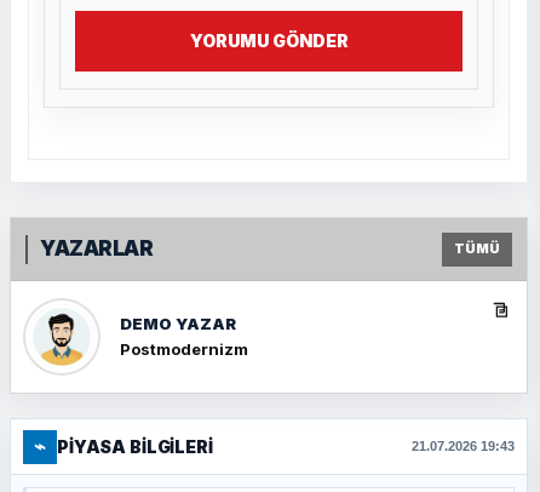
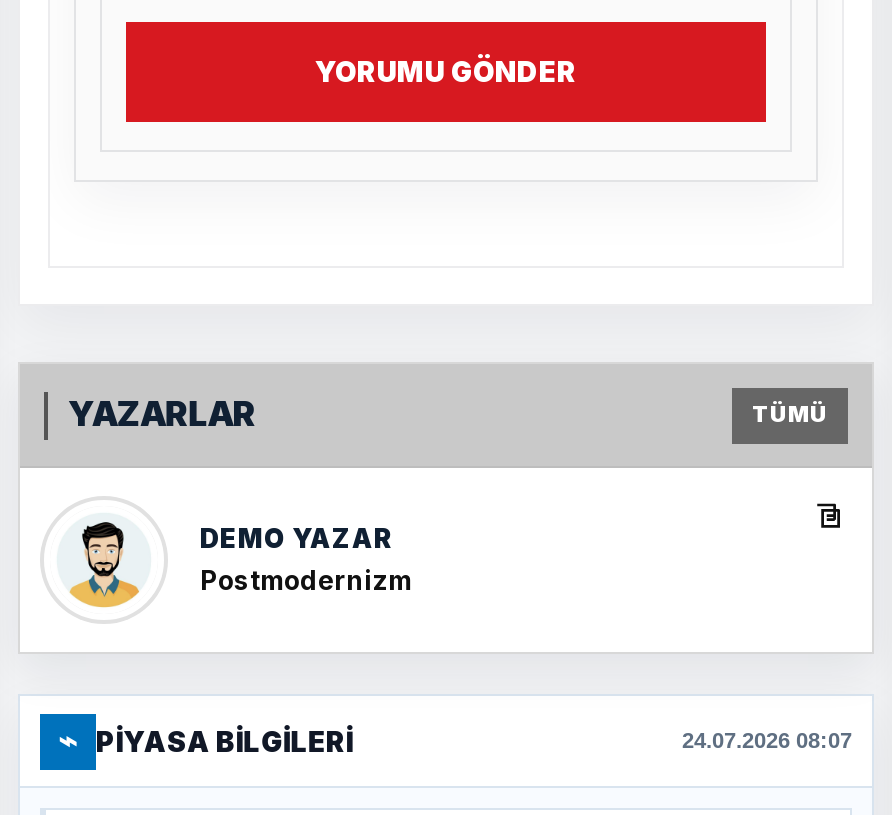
- 21.07.2026 19:43
+ 24.07.2026 08:07
